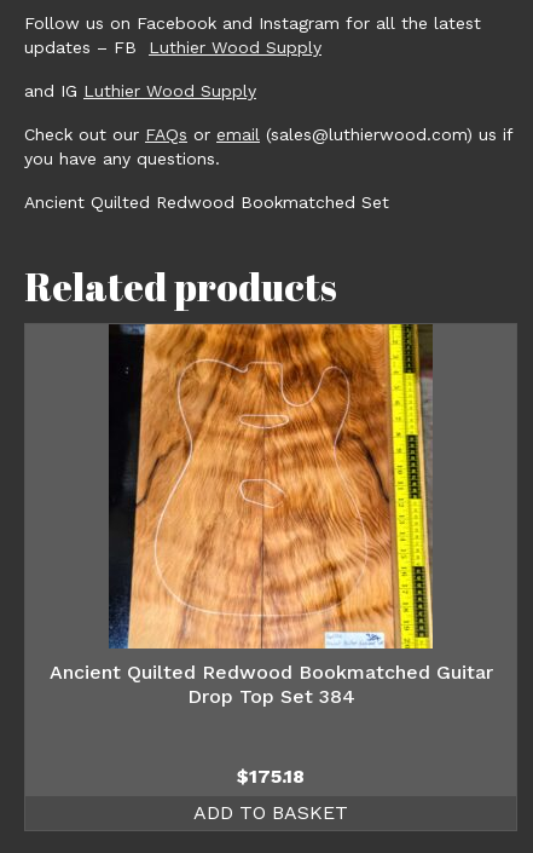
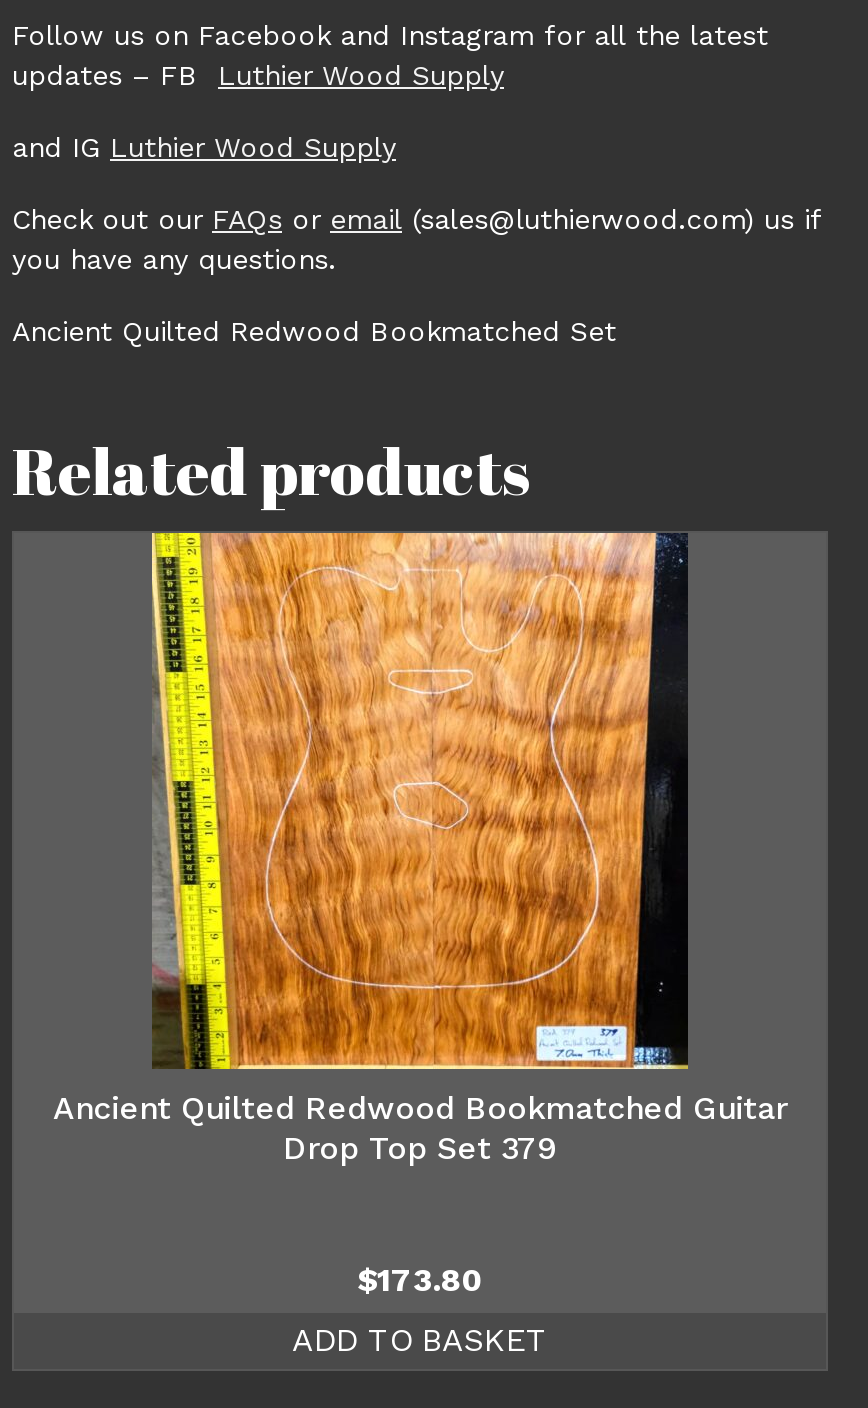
- [image]
- Drop Top Set 384
+ [image]
+ Drop Top Set 379

- $175.18
+ $173.80
